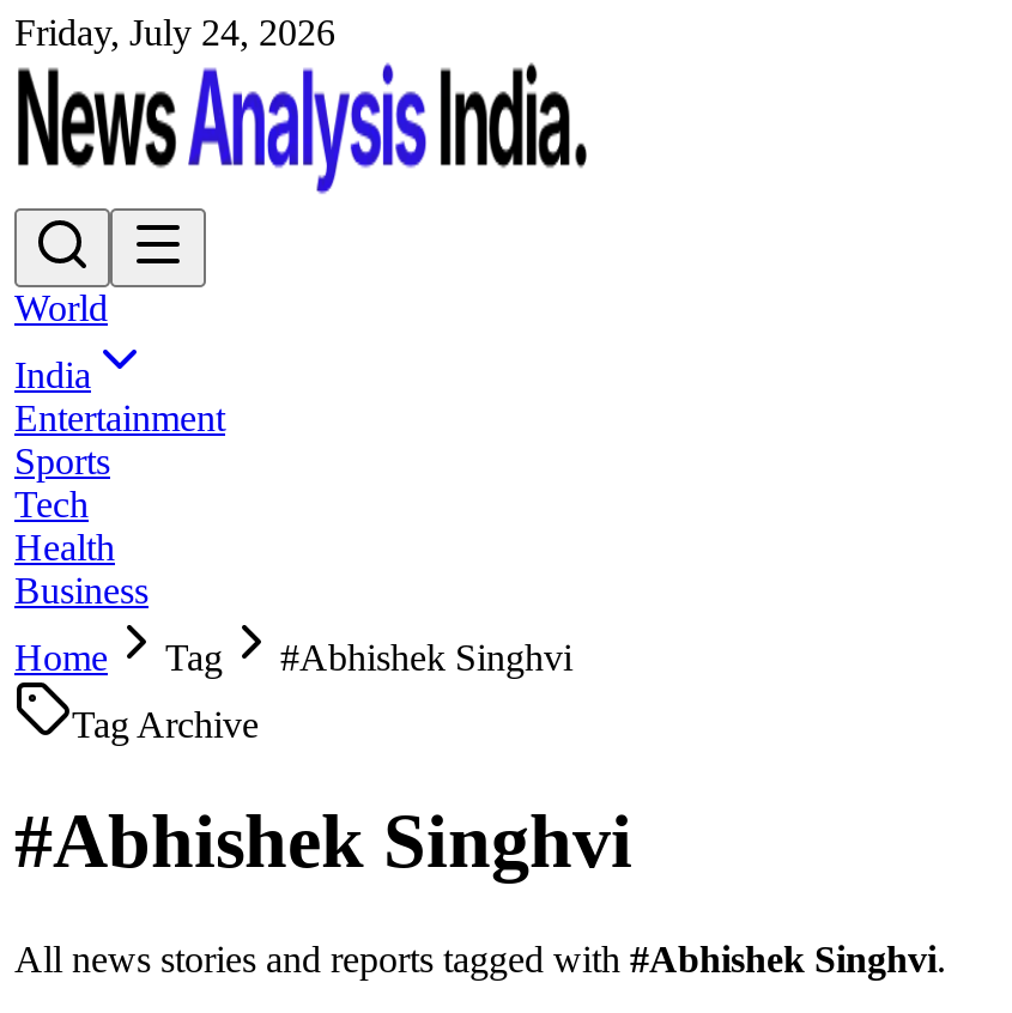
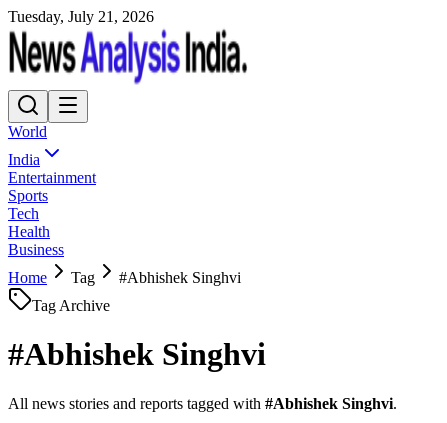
- Friday, July 24, 2026
+ Tuesday, July 21, 2026
